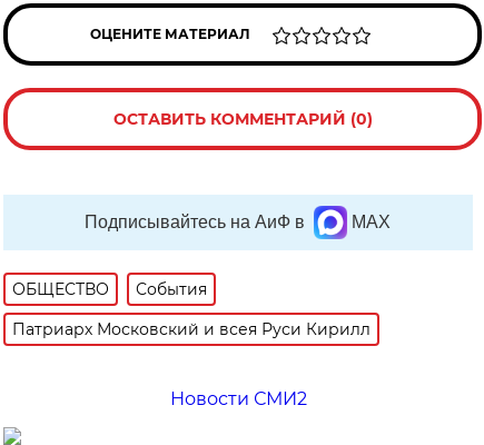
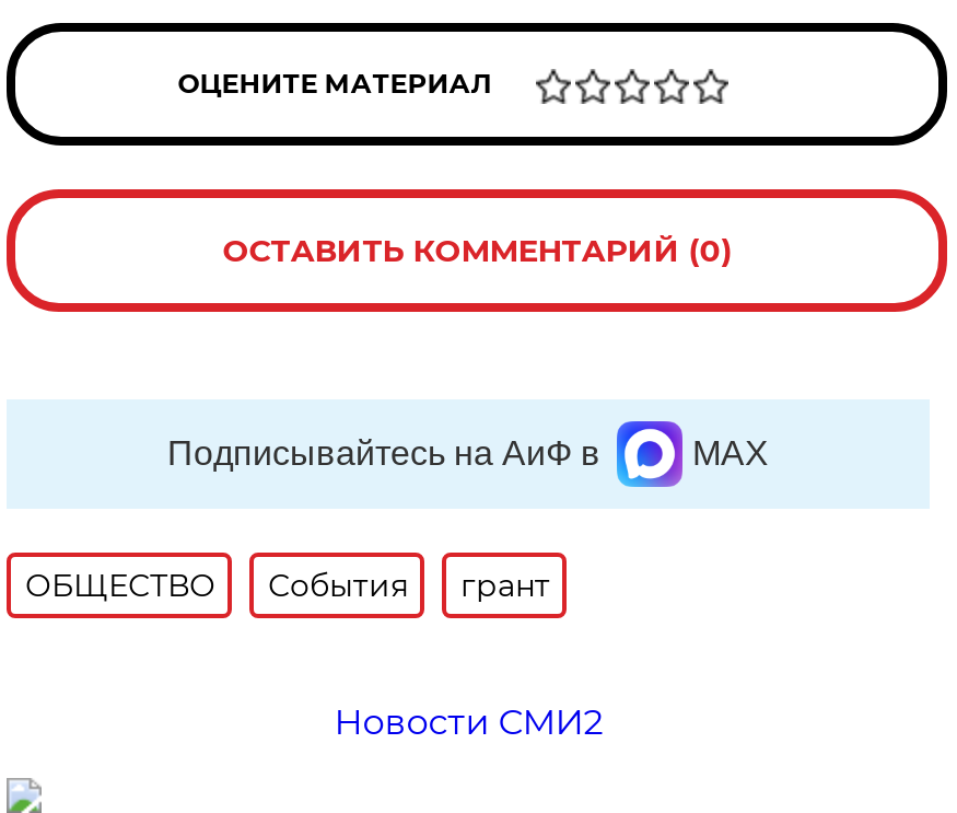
- Патриарх Московский и всея Руси Кирилл
+ грант
